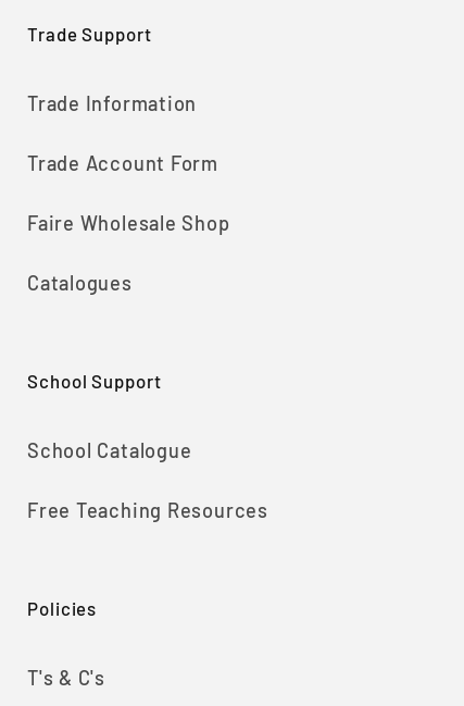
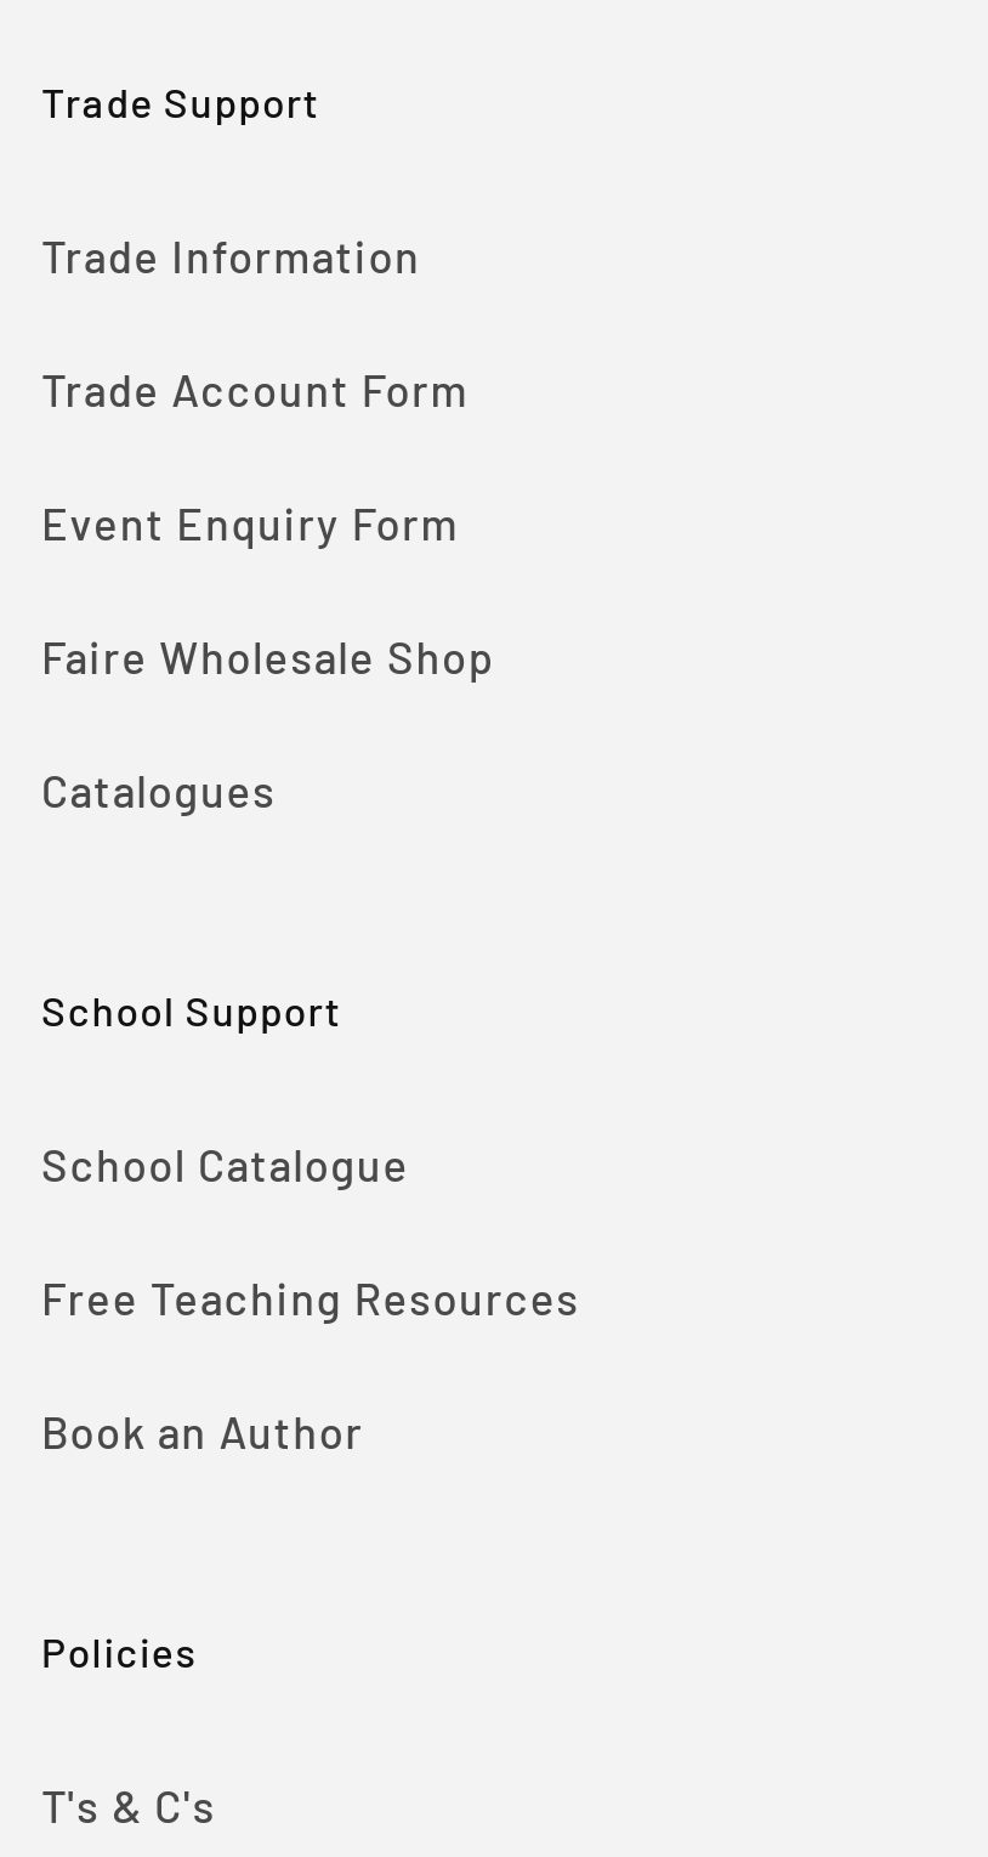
+ Event Enquiry Form

+ Book an Author
